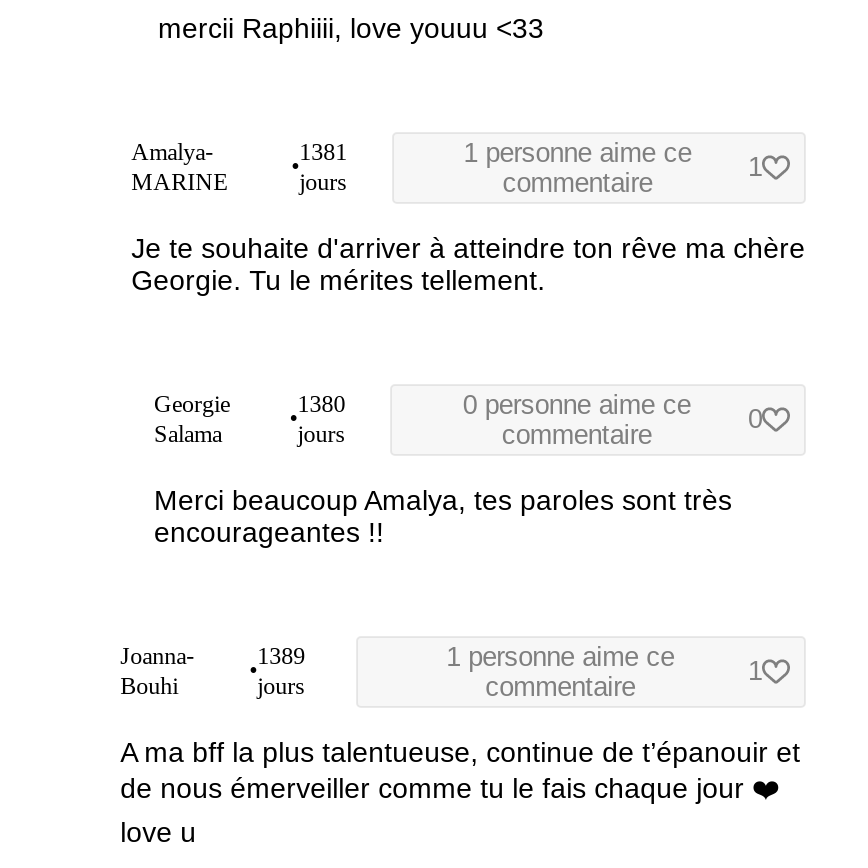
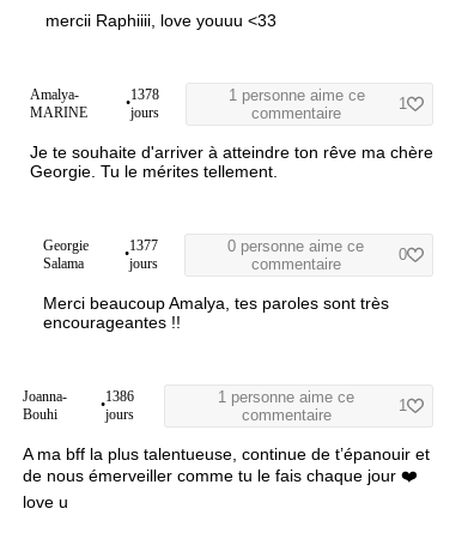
- 1381
+ 1378

- 1380
+ 1377

- 1389
+ 1386
